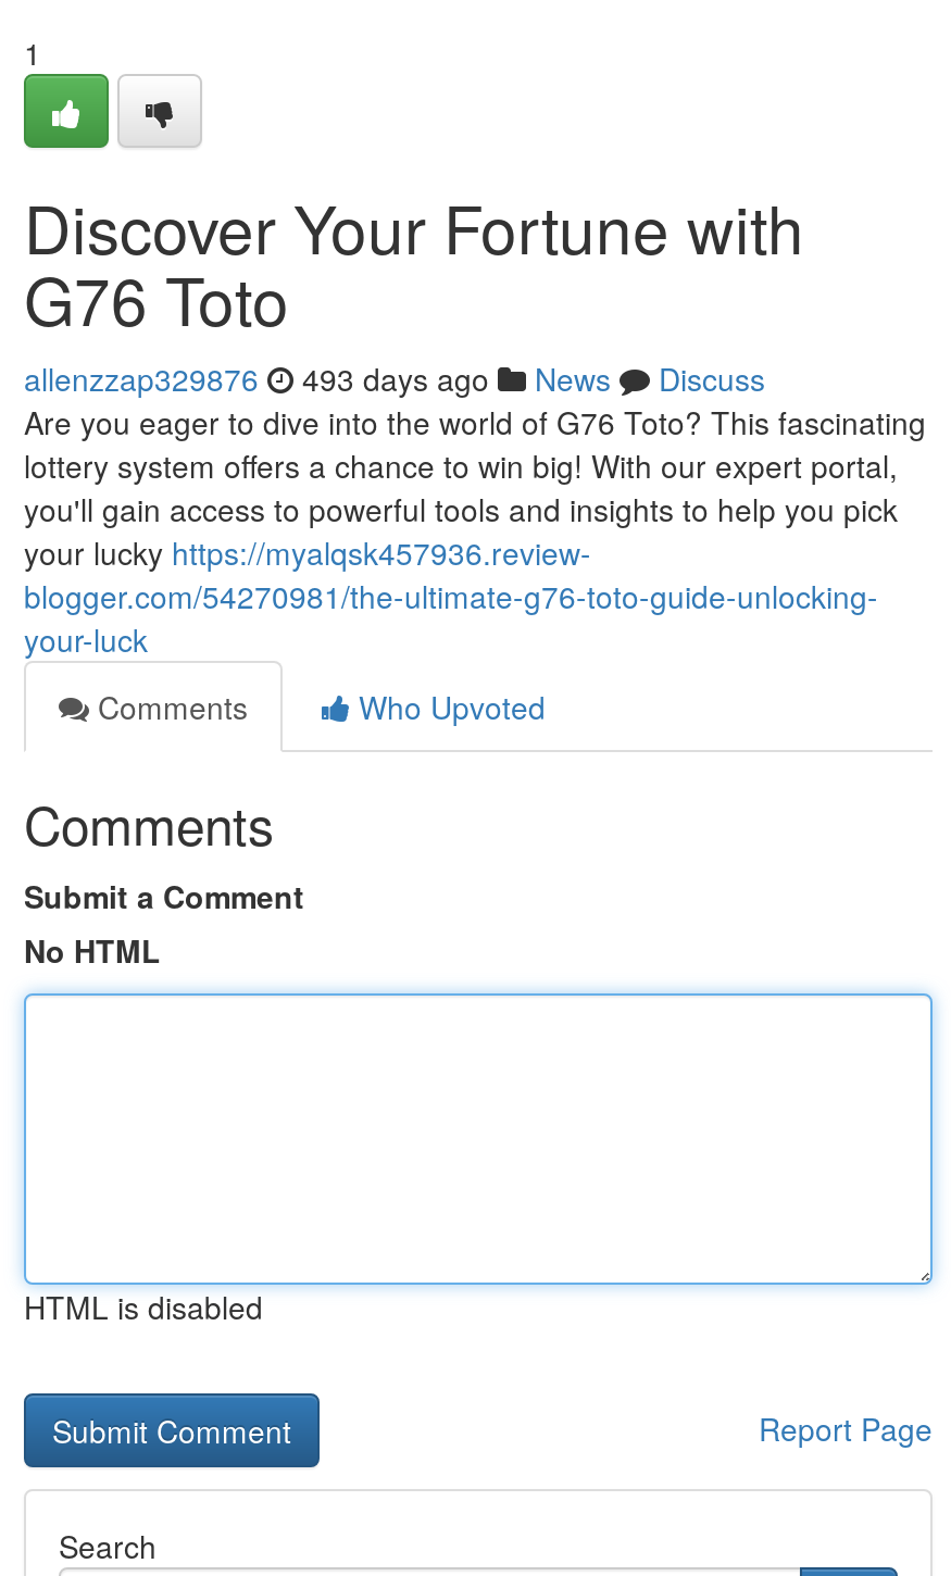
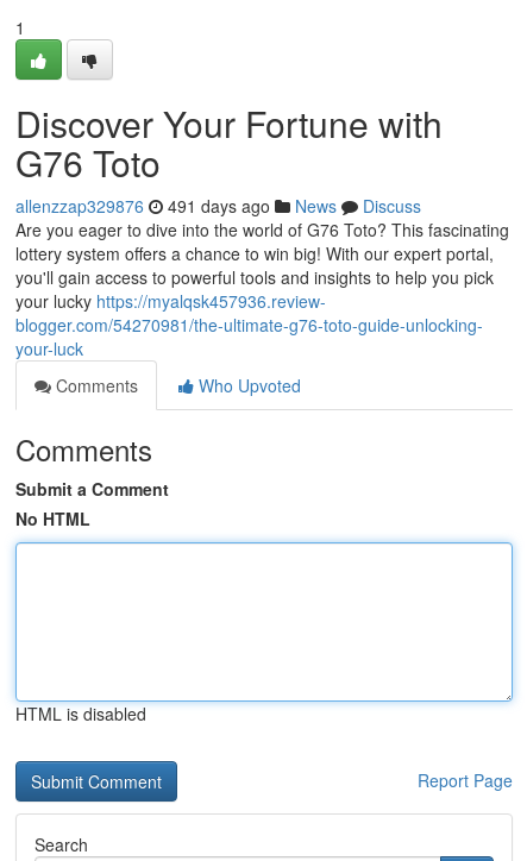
- allenzzap329876 493 days ago News Discuss
+ allenzzap329876 491 days ago News Discuss
